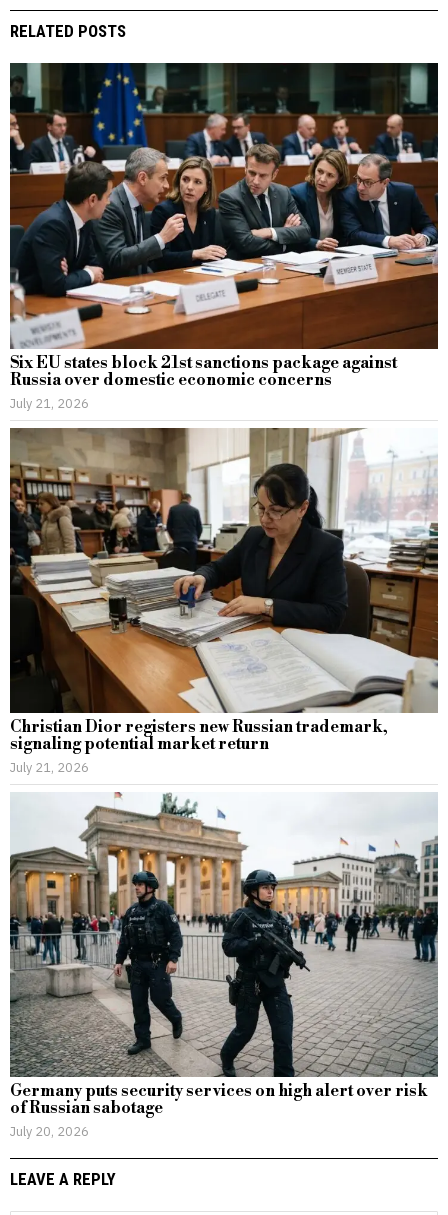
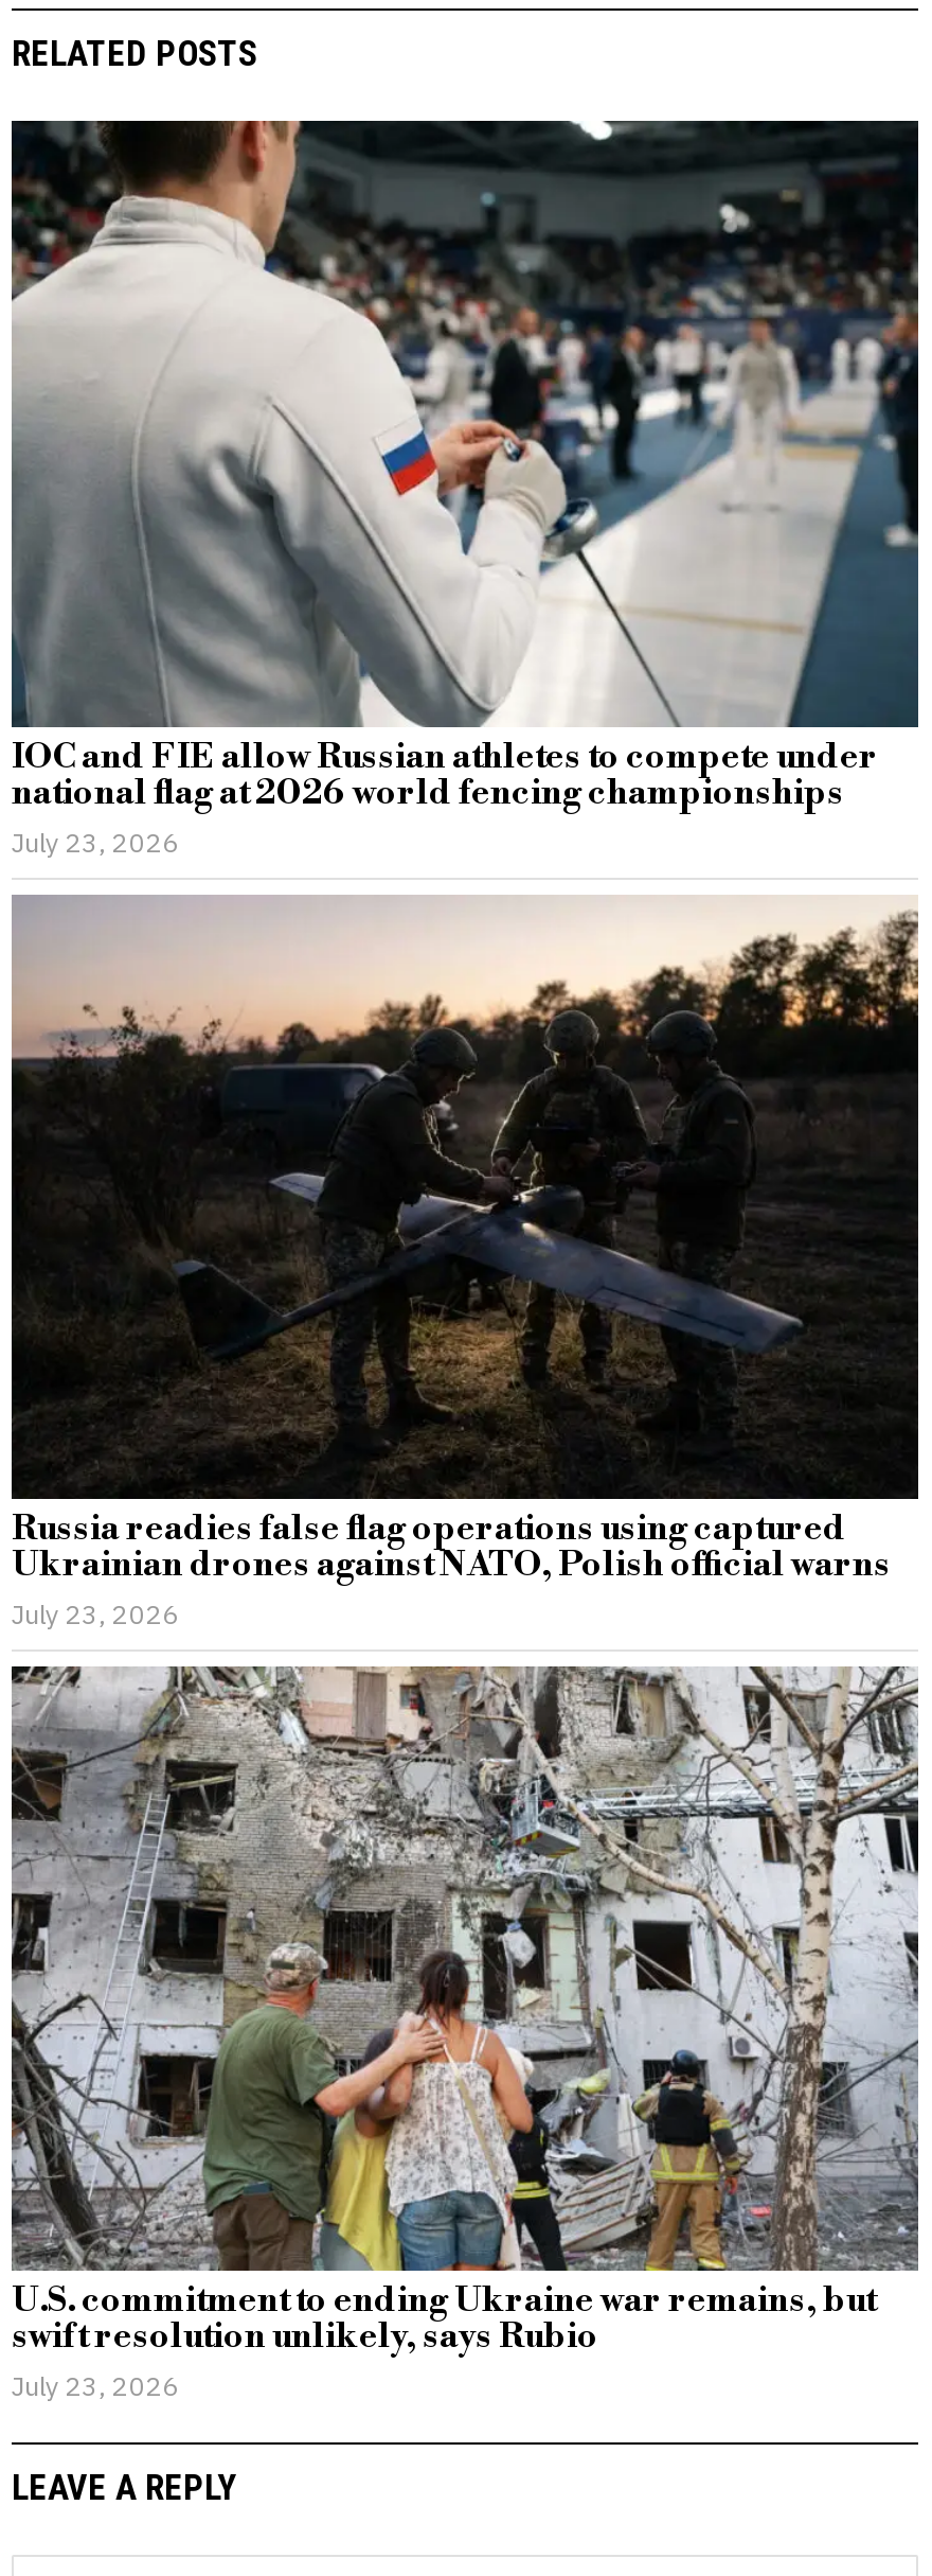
- [image]
- Six EU states block 21st sanctions package against
- Russia over domestic economic concerns
- July 21, 2026
+ [image]
+ IOC and FIE allow Russian athletes to compete under
+ national flag at 2026 world fencing championships
+ July 23, 2026

- [image]
- Christian Dior registers new Russian trademark,
- signaling potential market return
- July 21, 2026
+ [image]
+ Russia readies false flag operations using captured
+ Ukrainian drones against NATO, Polish official warns
+ July 23, 2026

- [image]
- Germany puts security services on high alert over risk
- of Russian sabotage
- July 20, 2026
+ [image]
+ U.S. commitment to ending Ukraine war remains, but
+ swift resolution unlikely, says Rubio
+ July 23, 2026
